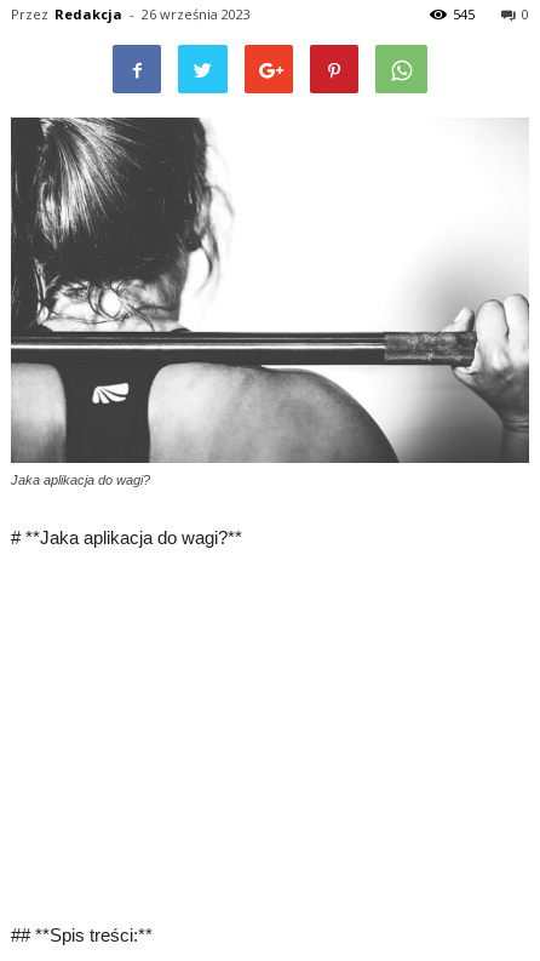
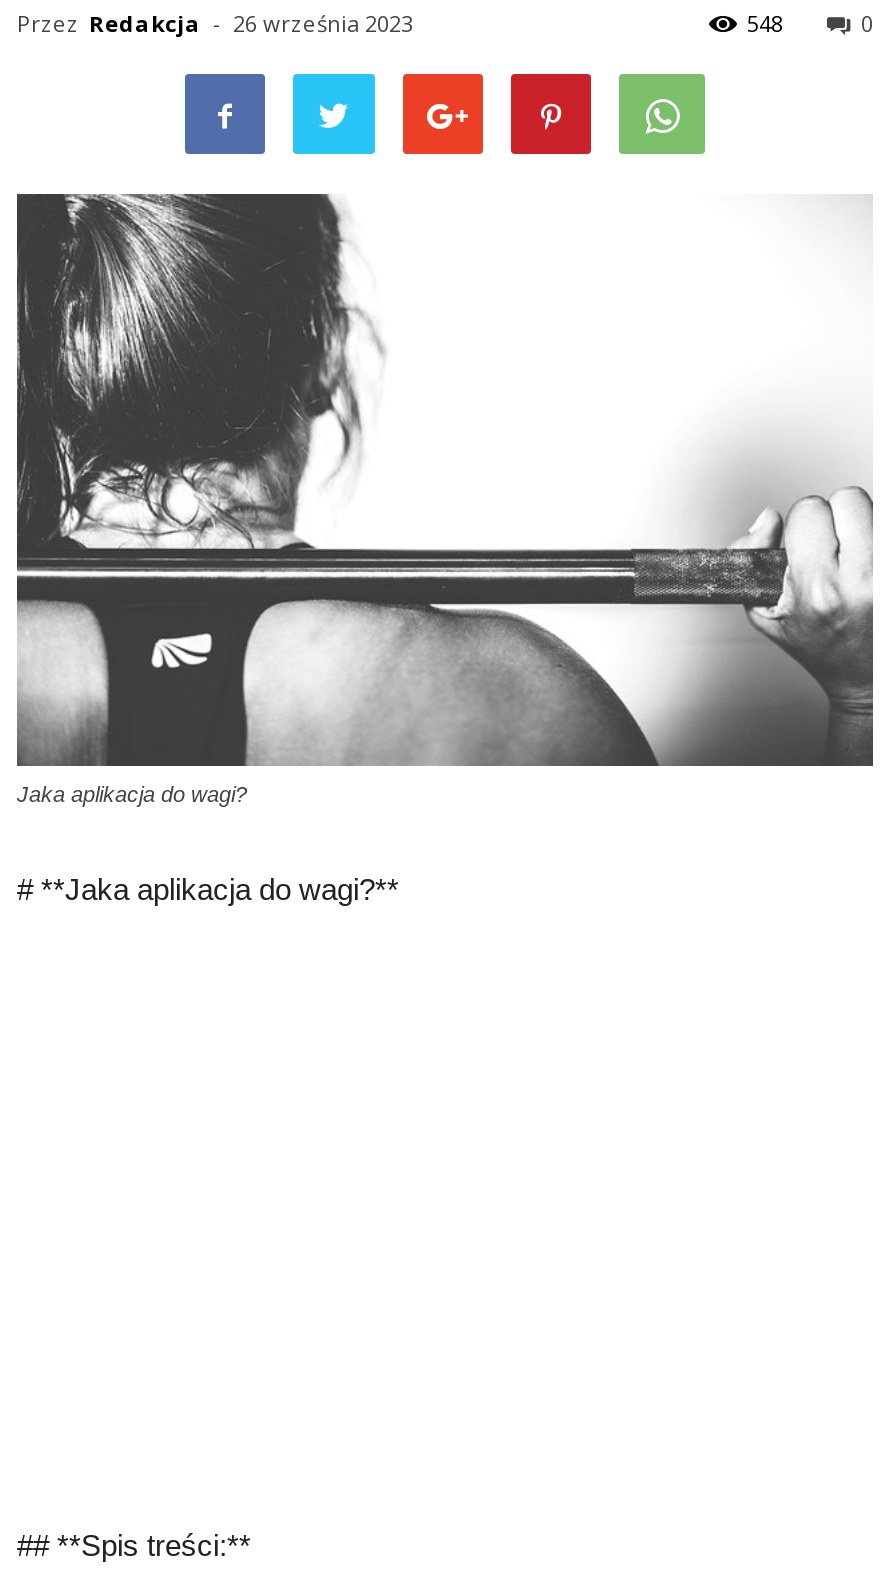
- 545
+ 548
